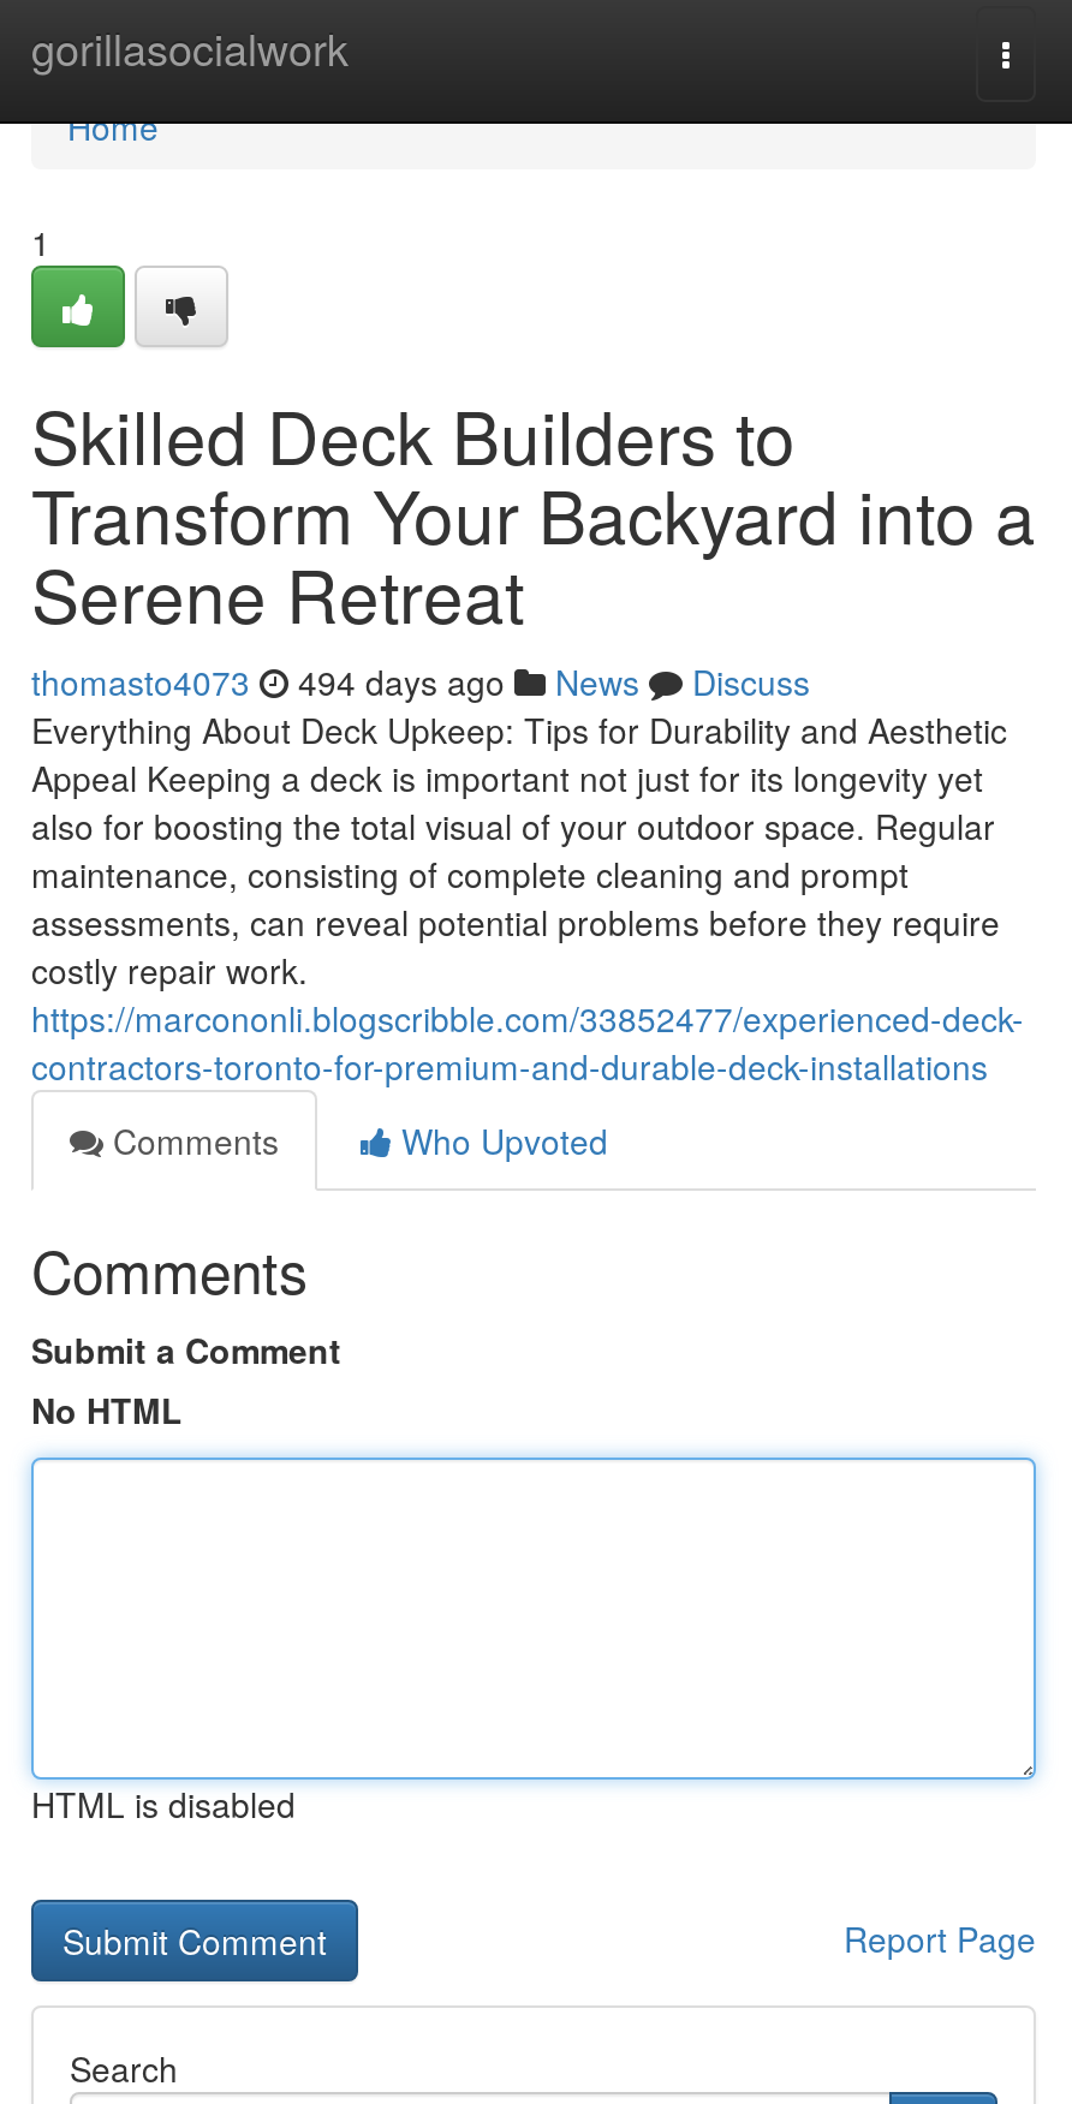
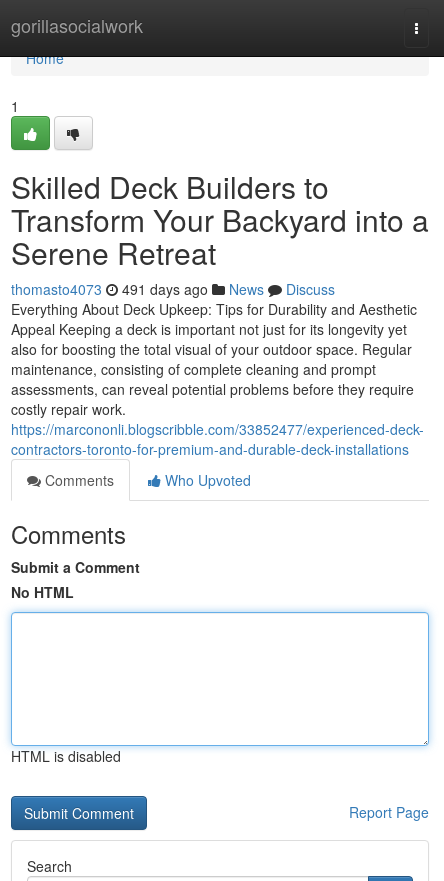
- thomasto4073 494 days ago News Discuss
+ thomasto4073 491 days ago News Discuss
